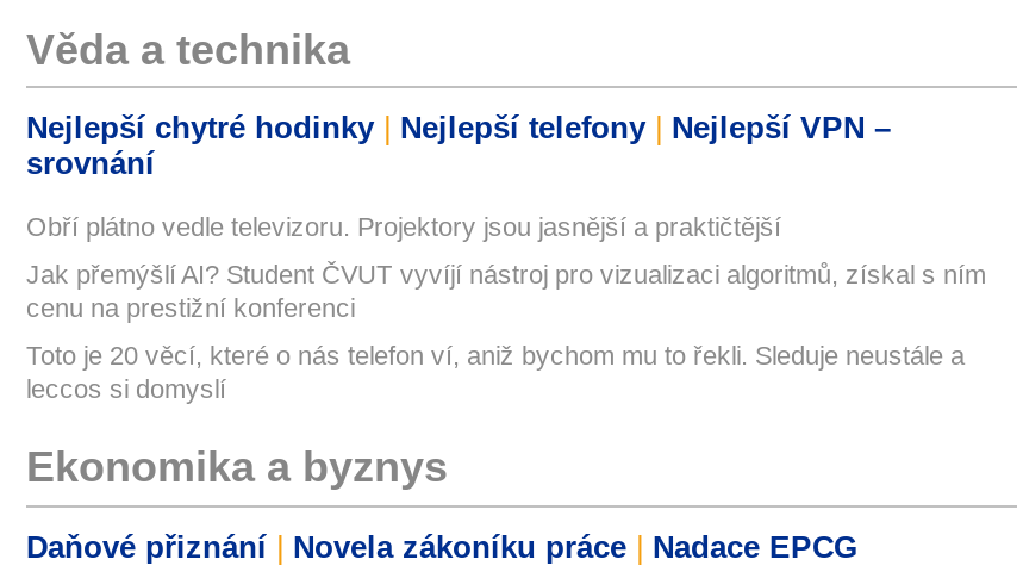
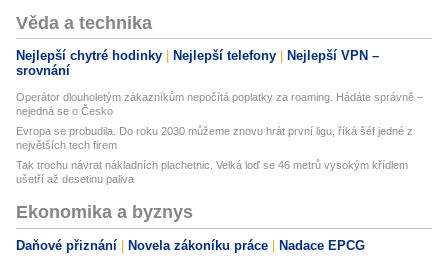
- Obří plátno vedle televizoru. Projektory jsou jasnější a praktičtější
+ Operátor dlouholetým zákazníkům nepočítá poplatky za roaming. Hádáte správně –
+ nejedná se o Česko

- Jak přemýšlí AI? Student ČVUT vyvíjí nástroj pro vizualizaci algoritmů, získal s ním
- cenu na prestižní konferenci
+ Evropa se probudila. Do roku 2030 můžeme znovu hrát první ligu, říká šéf jedné z
+ největších tech firem

- Toto je 20 věcí, které o nás telefon ví, aniž bychom mu to řekli. Sleduje neustále a
- leccos si domyslí
+ Tak trochu návrat nákladních plachetnic. Velká loď se 46 metrů vysokým křídlem
+ ušetří až desetinu paliva
